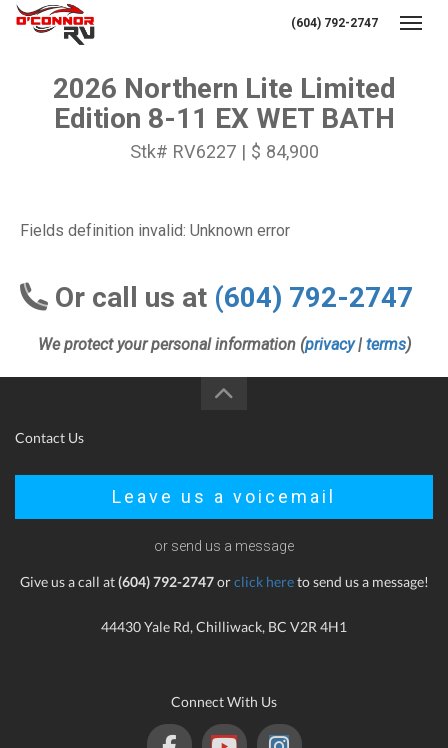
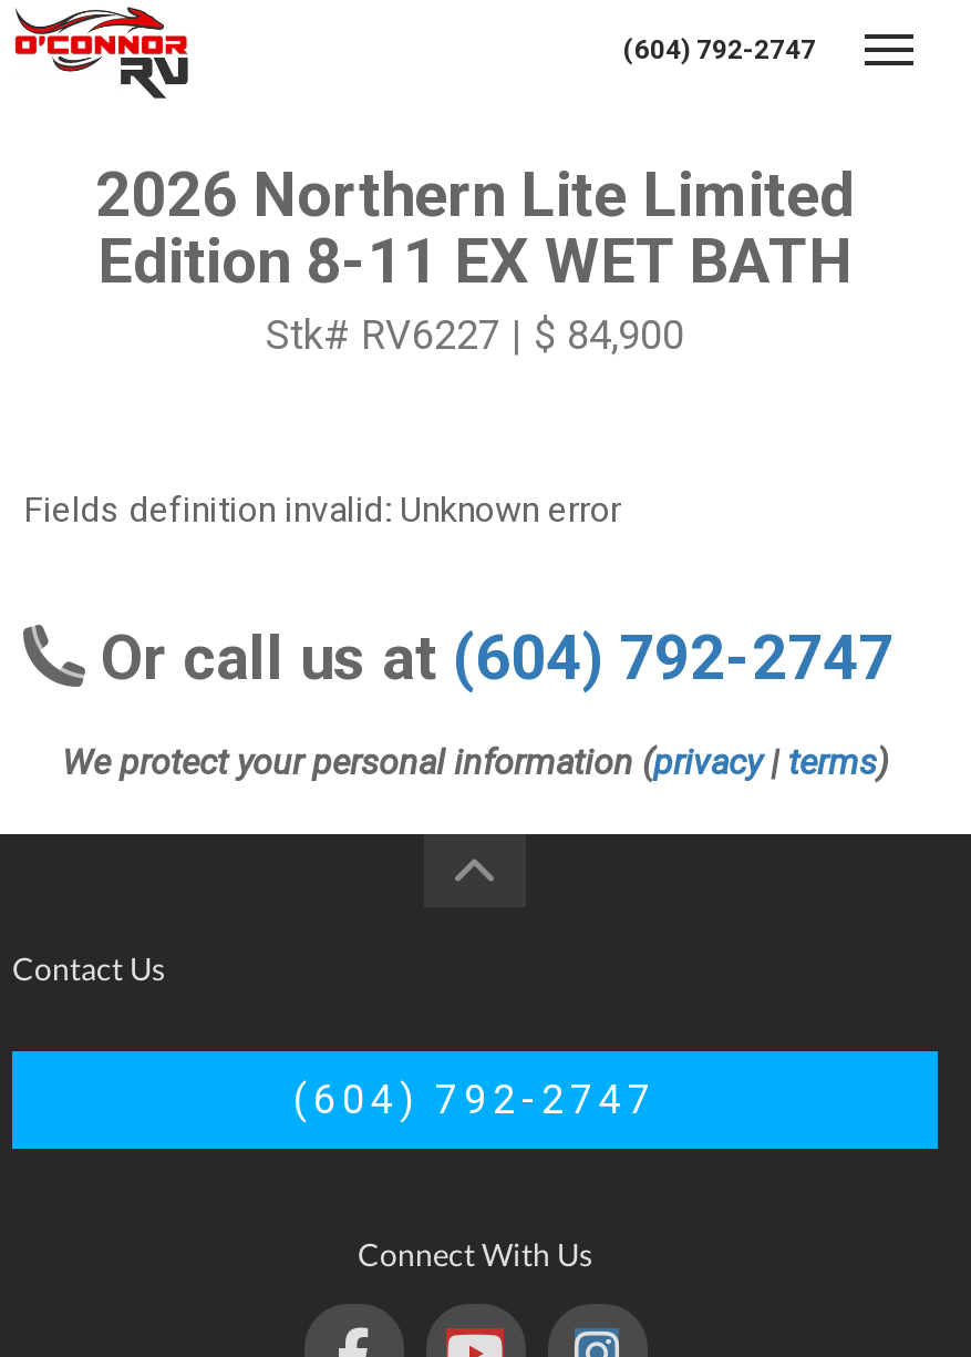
- Leave us a voicemail
- or send us a message
- Give us a call at (604) 792-2747 or click here to send us a message!
- 44430 Yale Rd, Chilliwack, BC V2R 4H1
+ (604) 792-2747
